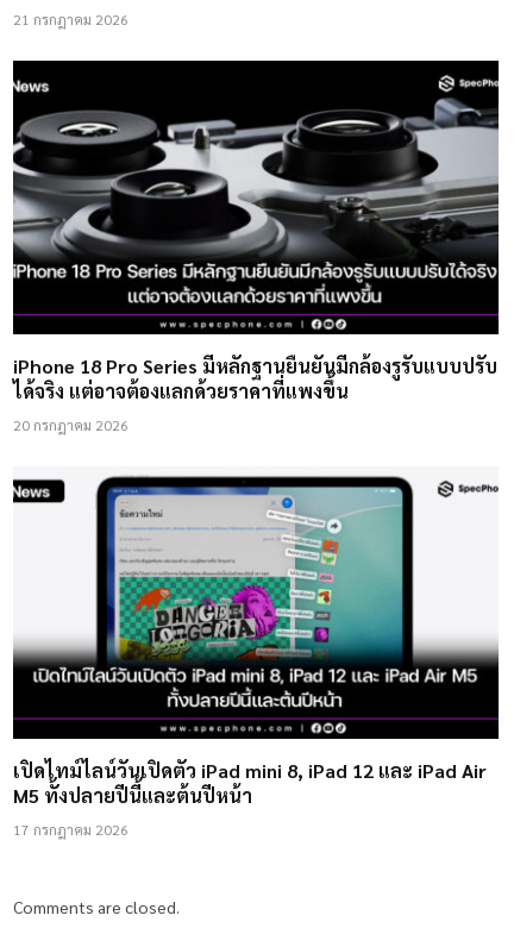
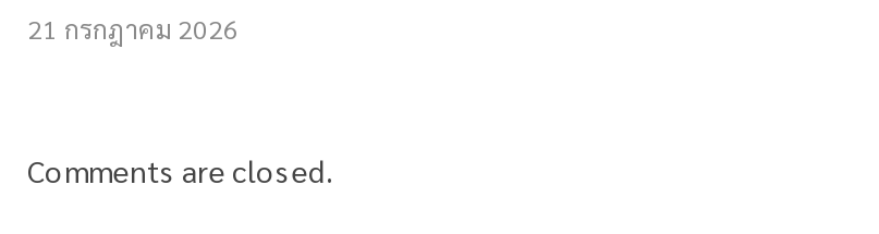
- [image]
- iPhone 18 Pro Series มีหลักฐานยืนยันมีกล้องรูรับแบบปรับ
- ได้จริง แต่อาจต้องแลกด้วยราคาที่แพงขึ้น
- 20 กรกฎาคม 2026

- [image]
- เปิดไทม์ไลน์วันเปิดตัว iPad mini 8, iPad 12 และ iPad Air
- M5 ทั้งปลายปีนี้และต้นปีหน้า
- 17 กรกฎาคม 2026
